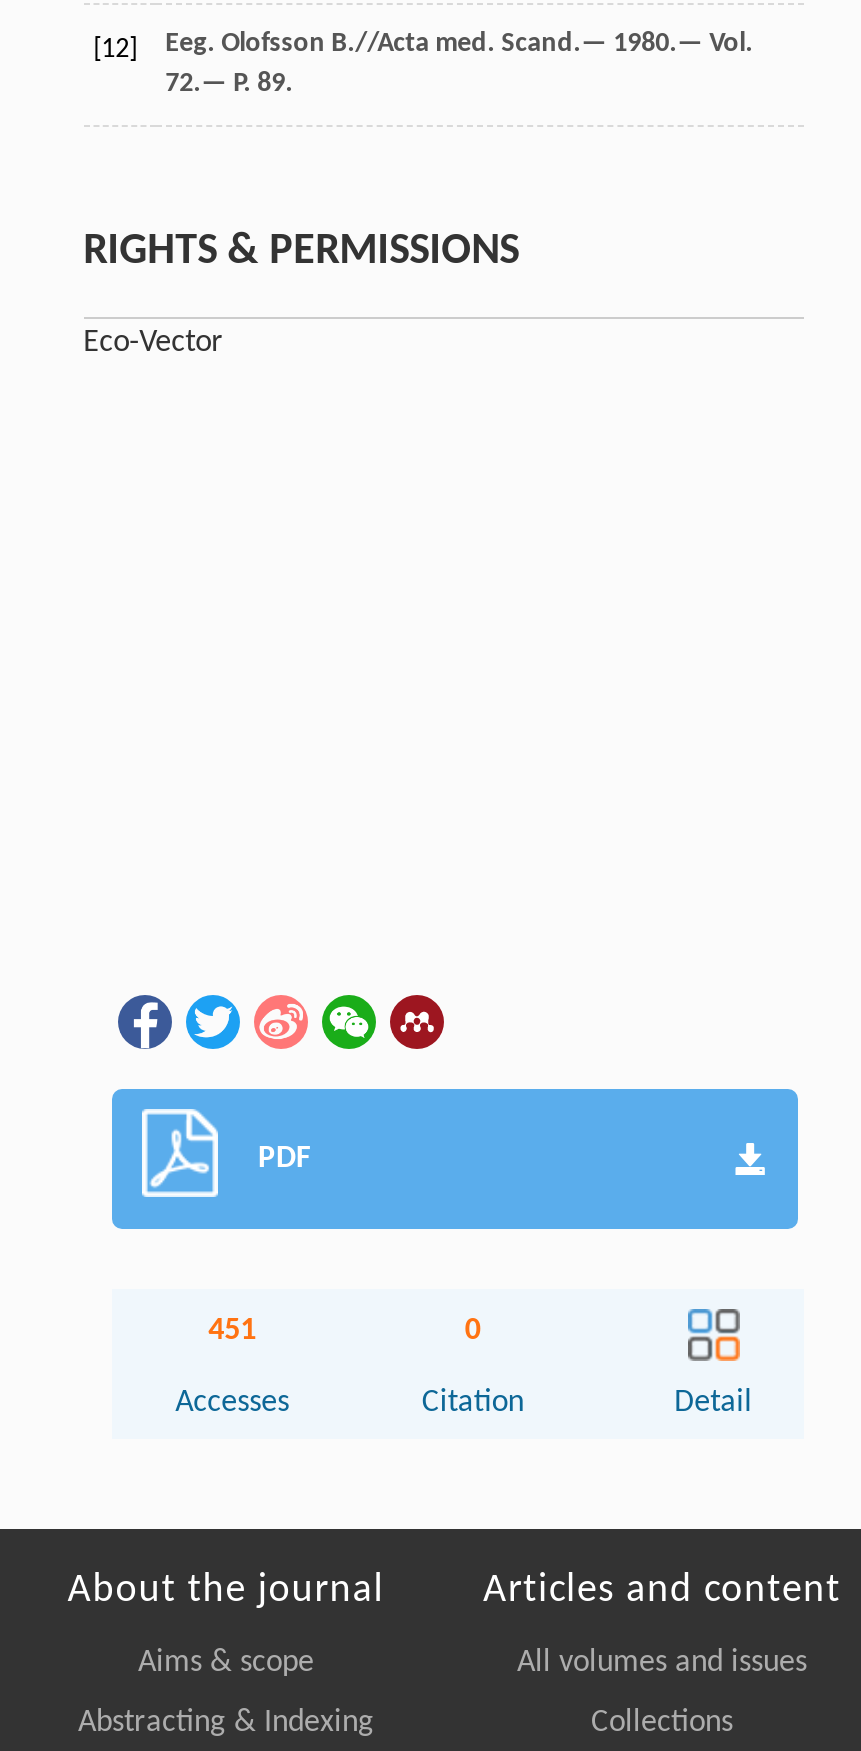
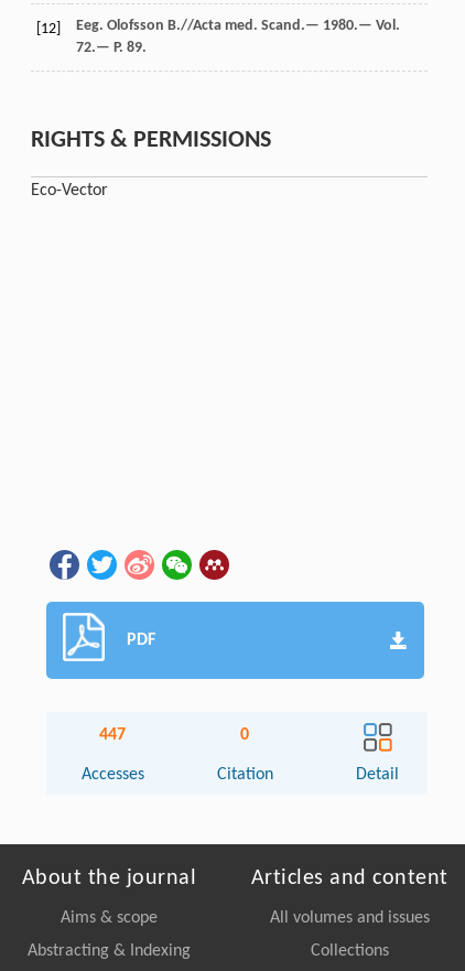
- 451
+ 447
